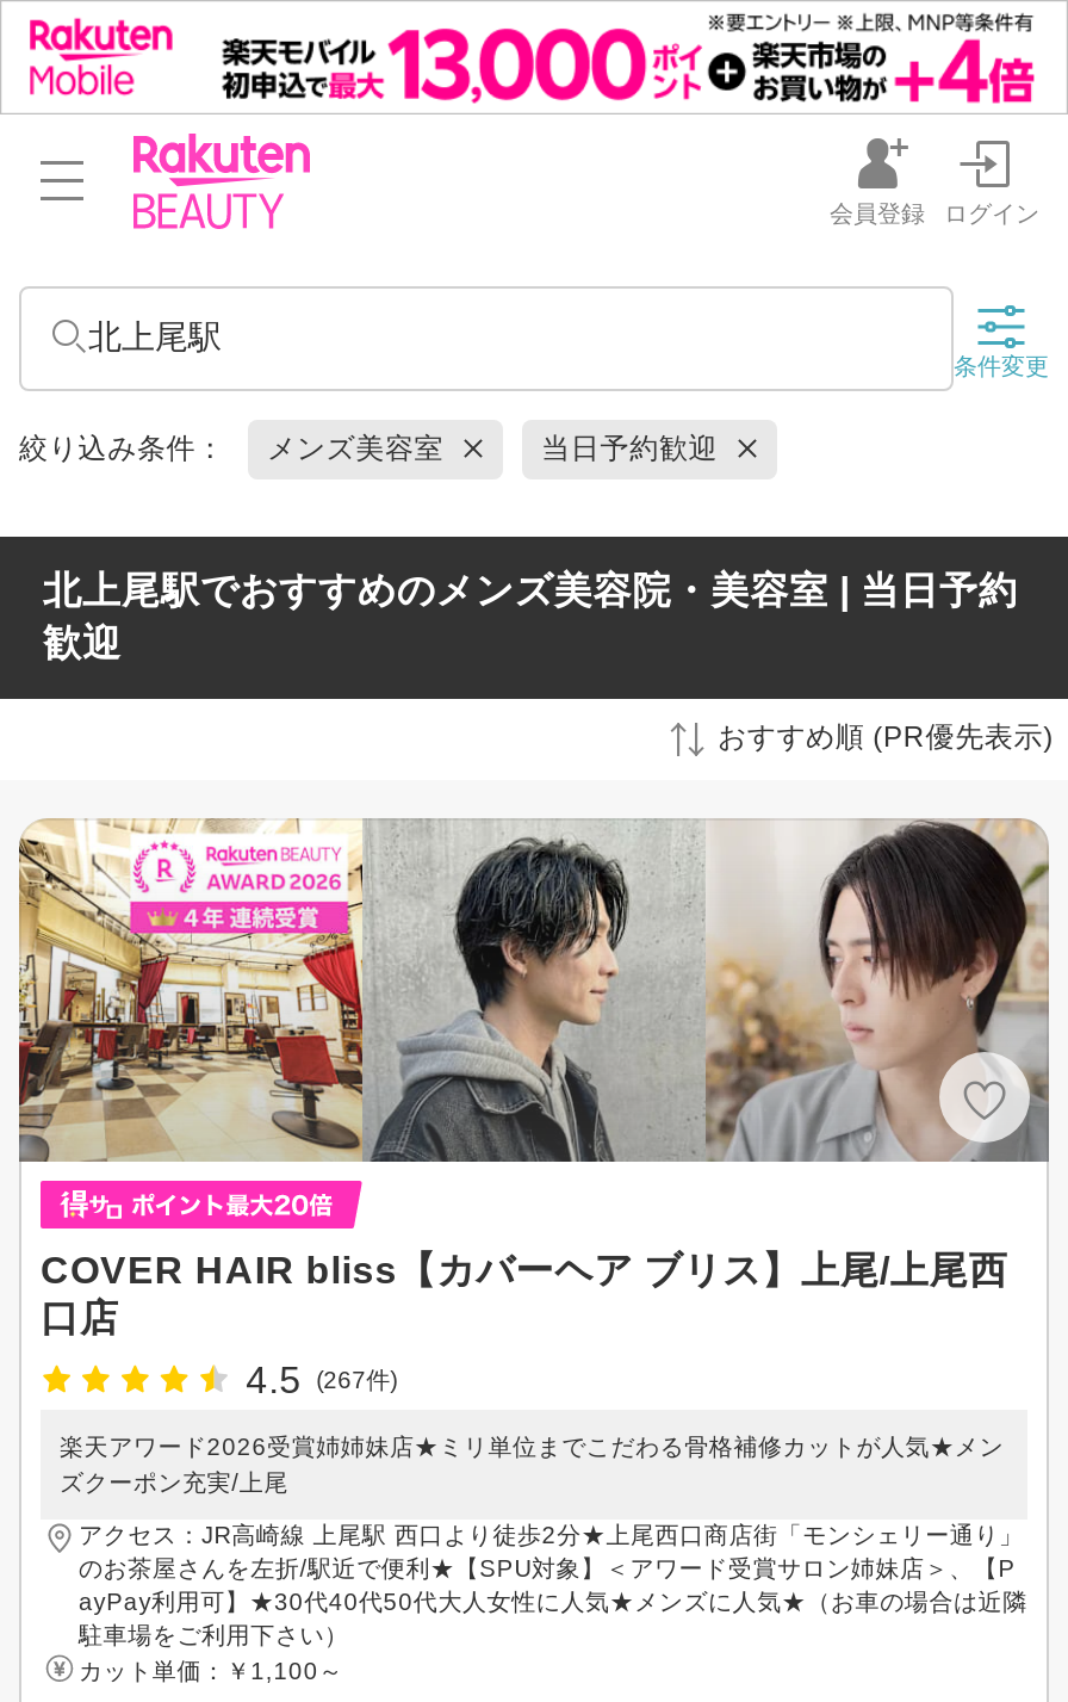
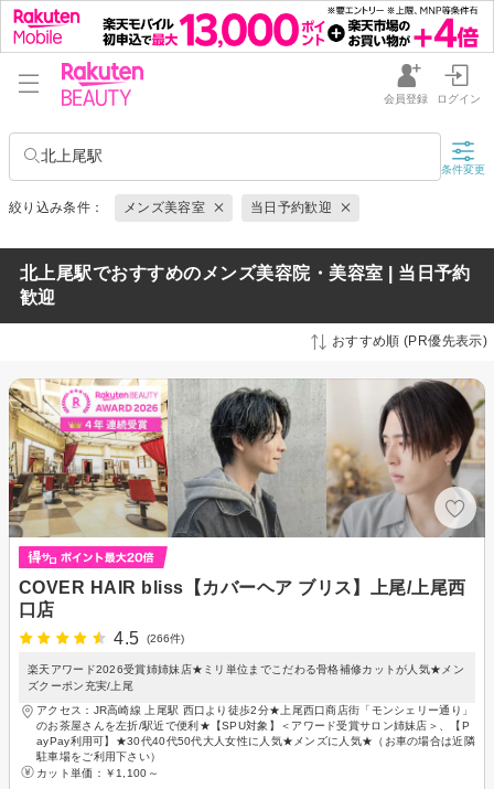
- 4.5 (267件)
+ 4.5 (266件)
